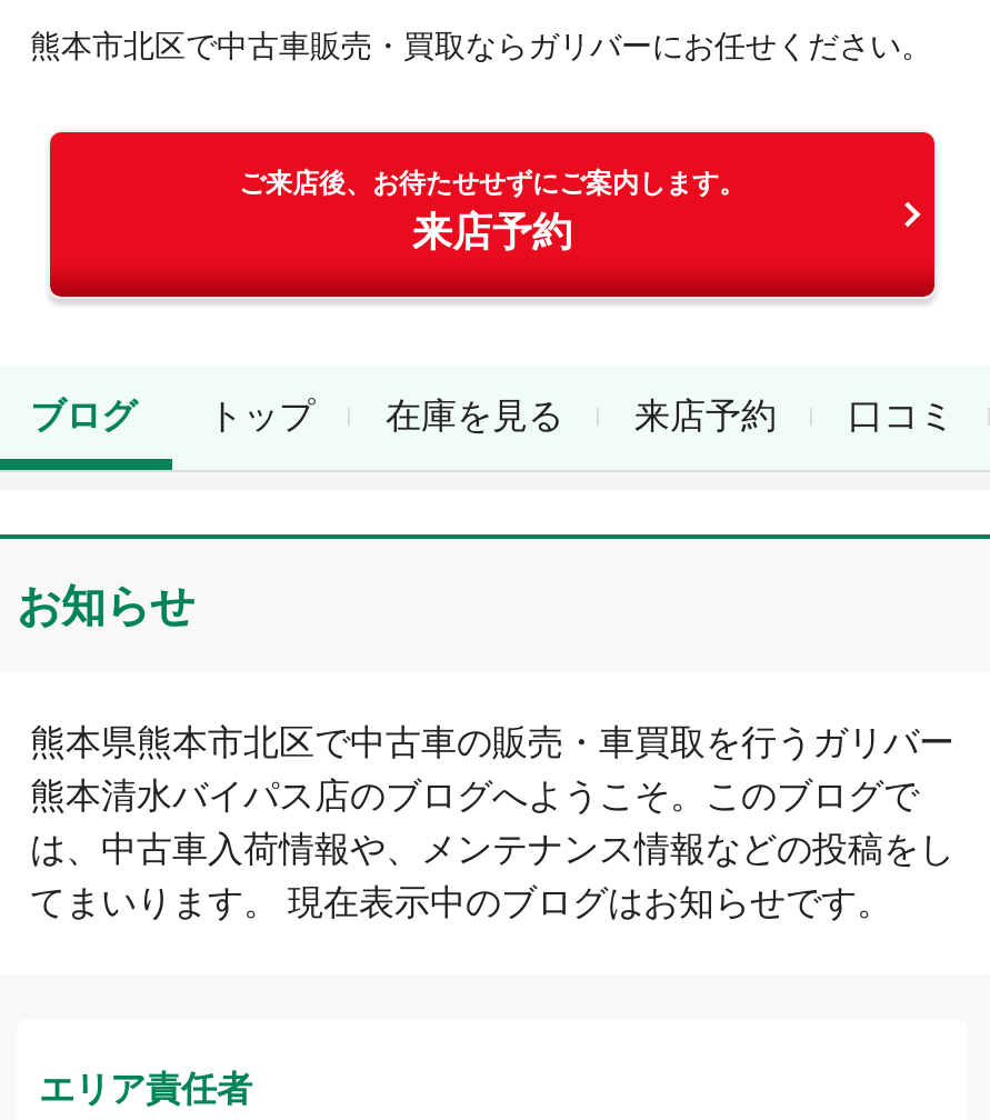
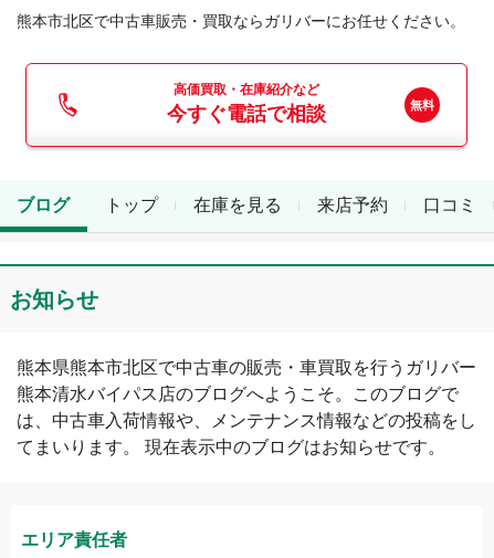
- [image]
- ご来店後、お待たせせずにご案内します。
- 来店予約
+ [image]
+ 高価買取・在庫紹介など
+ 今すぐ電話で相談
